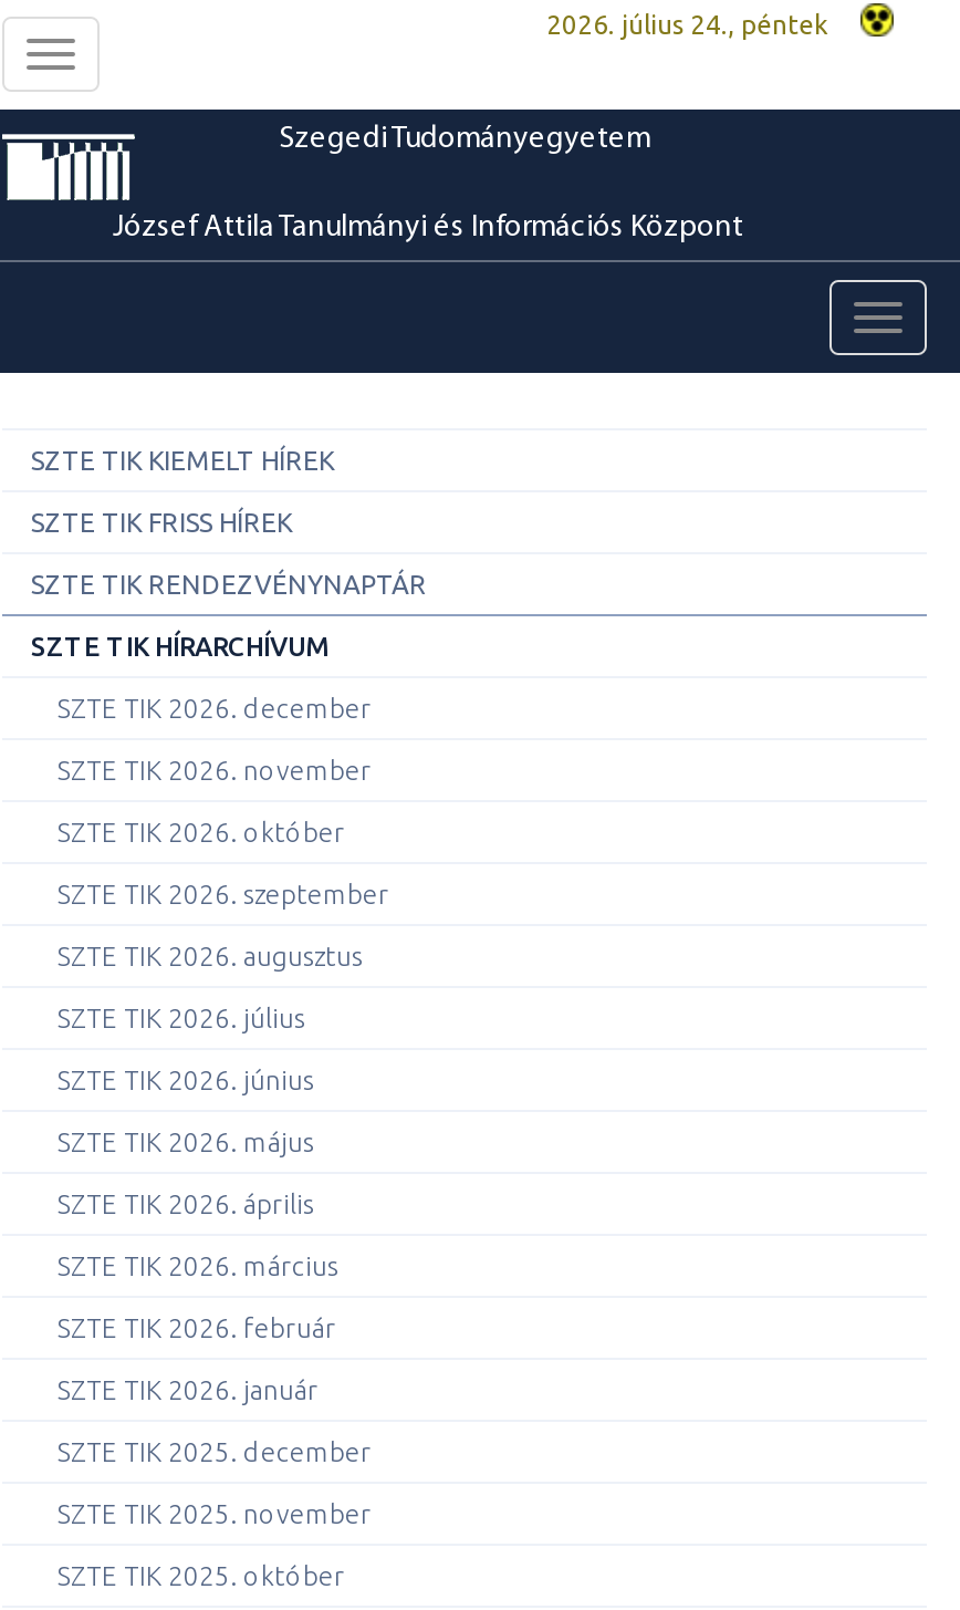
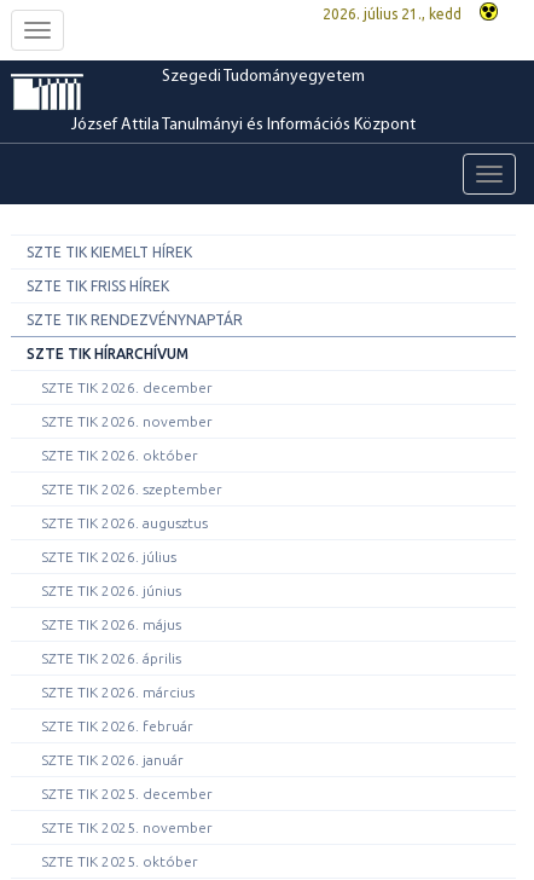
- 2026. július 24., péntek
+ 2026. július 21., kedd
